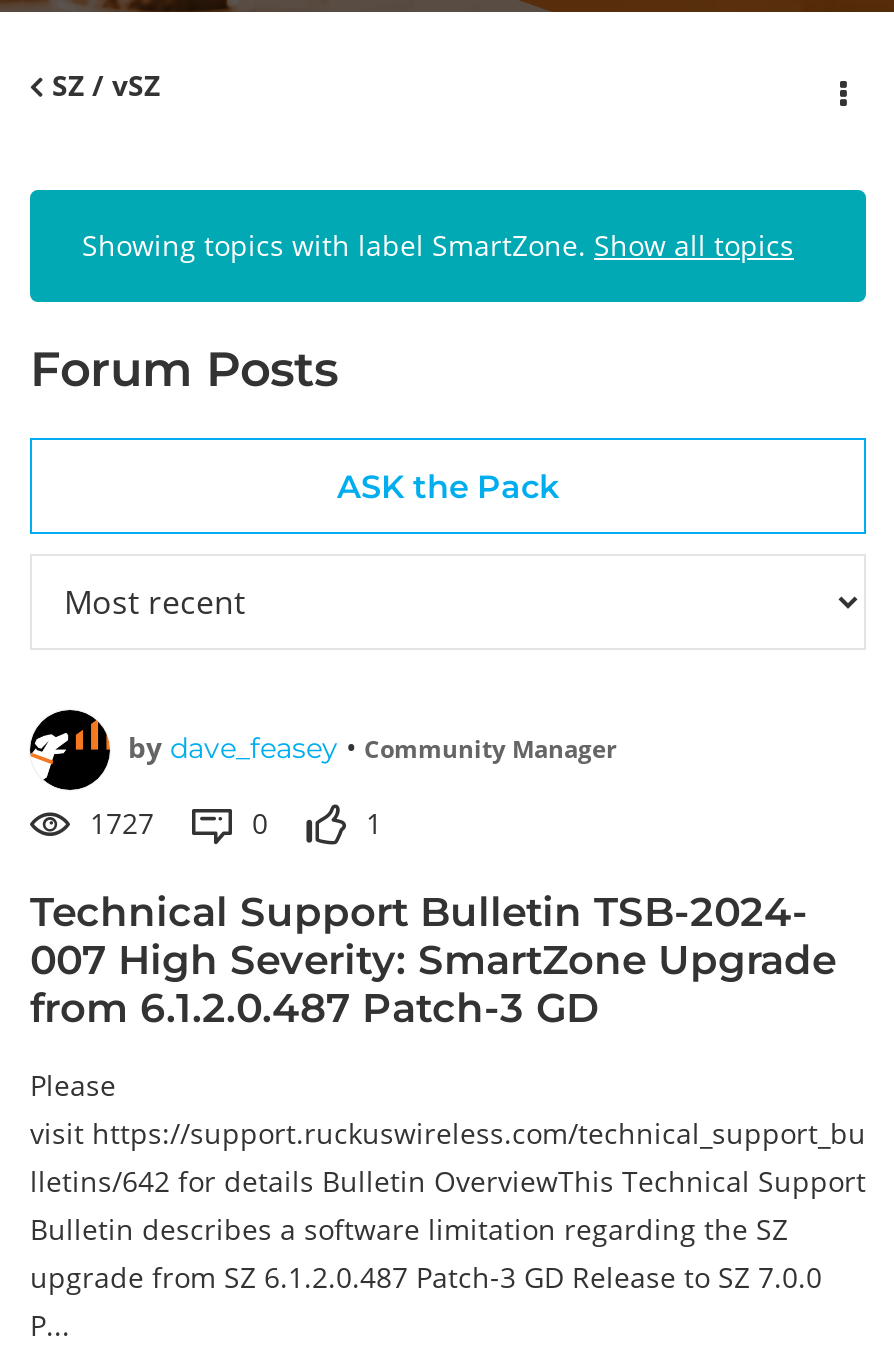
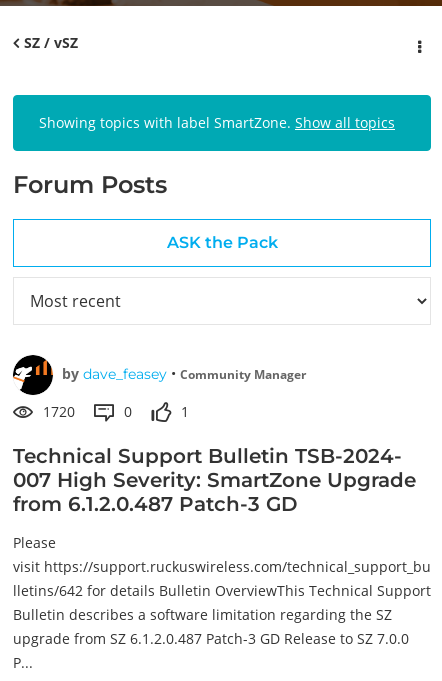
- 1727
+ 1720
